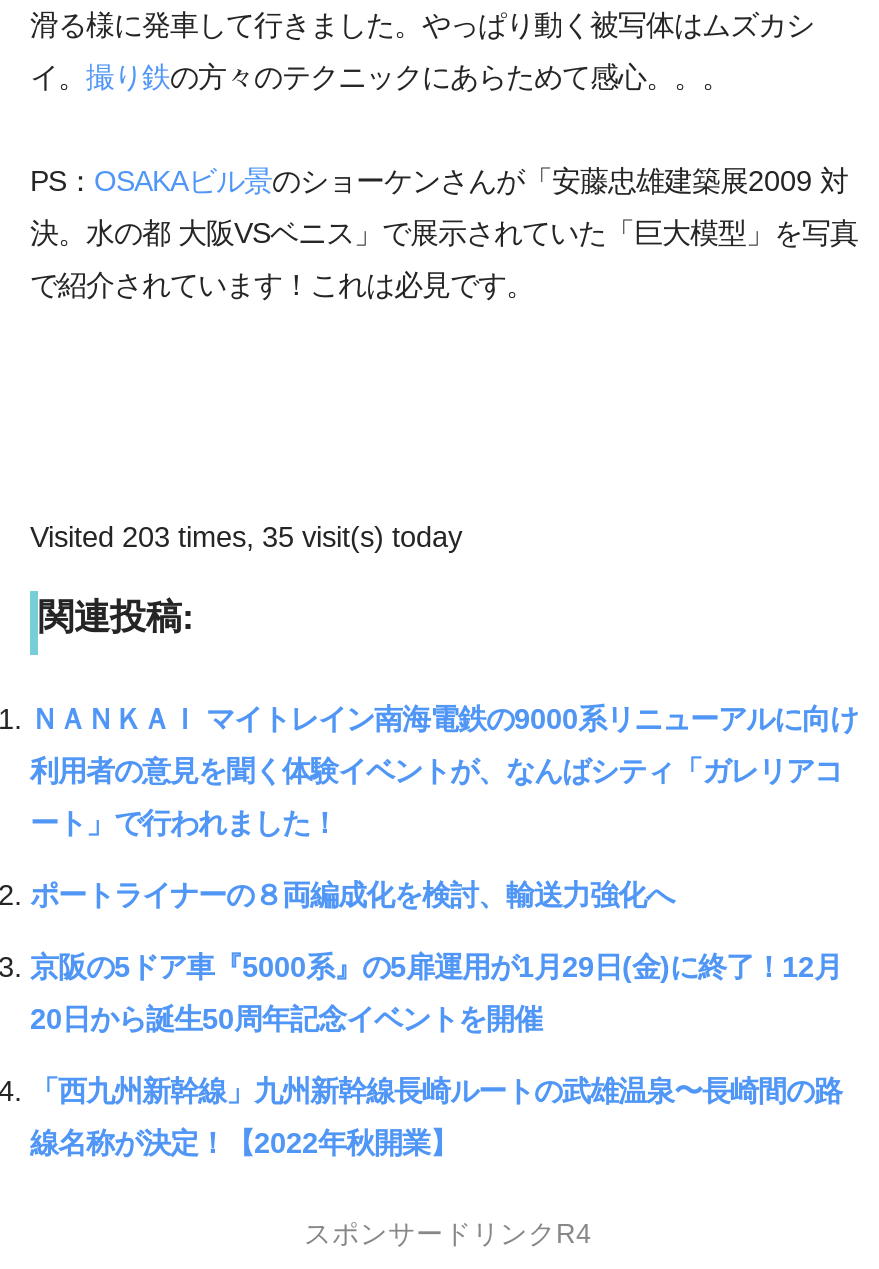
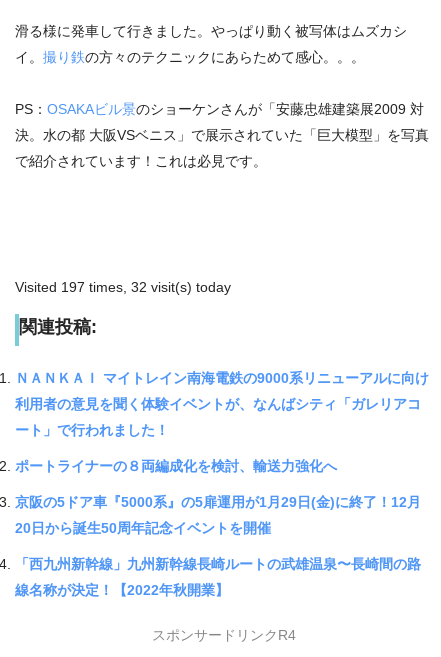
- Visited 203 times, 35 visit(s) today
+ Visited 197 times, 32 visit(s) today
